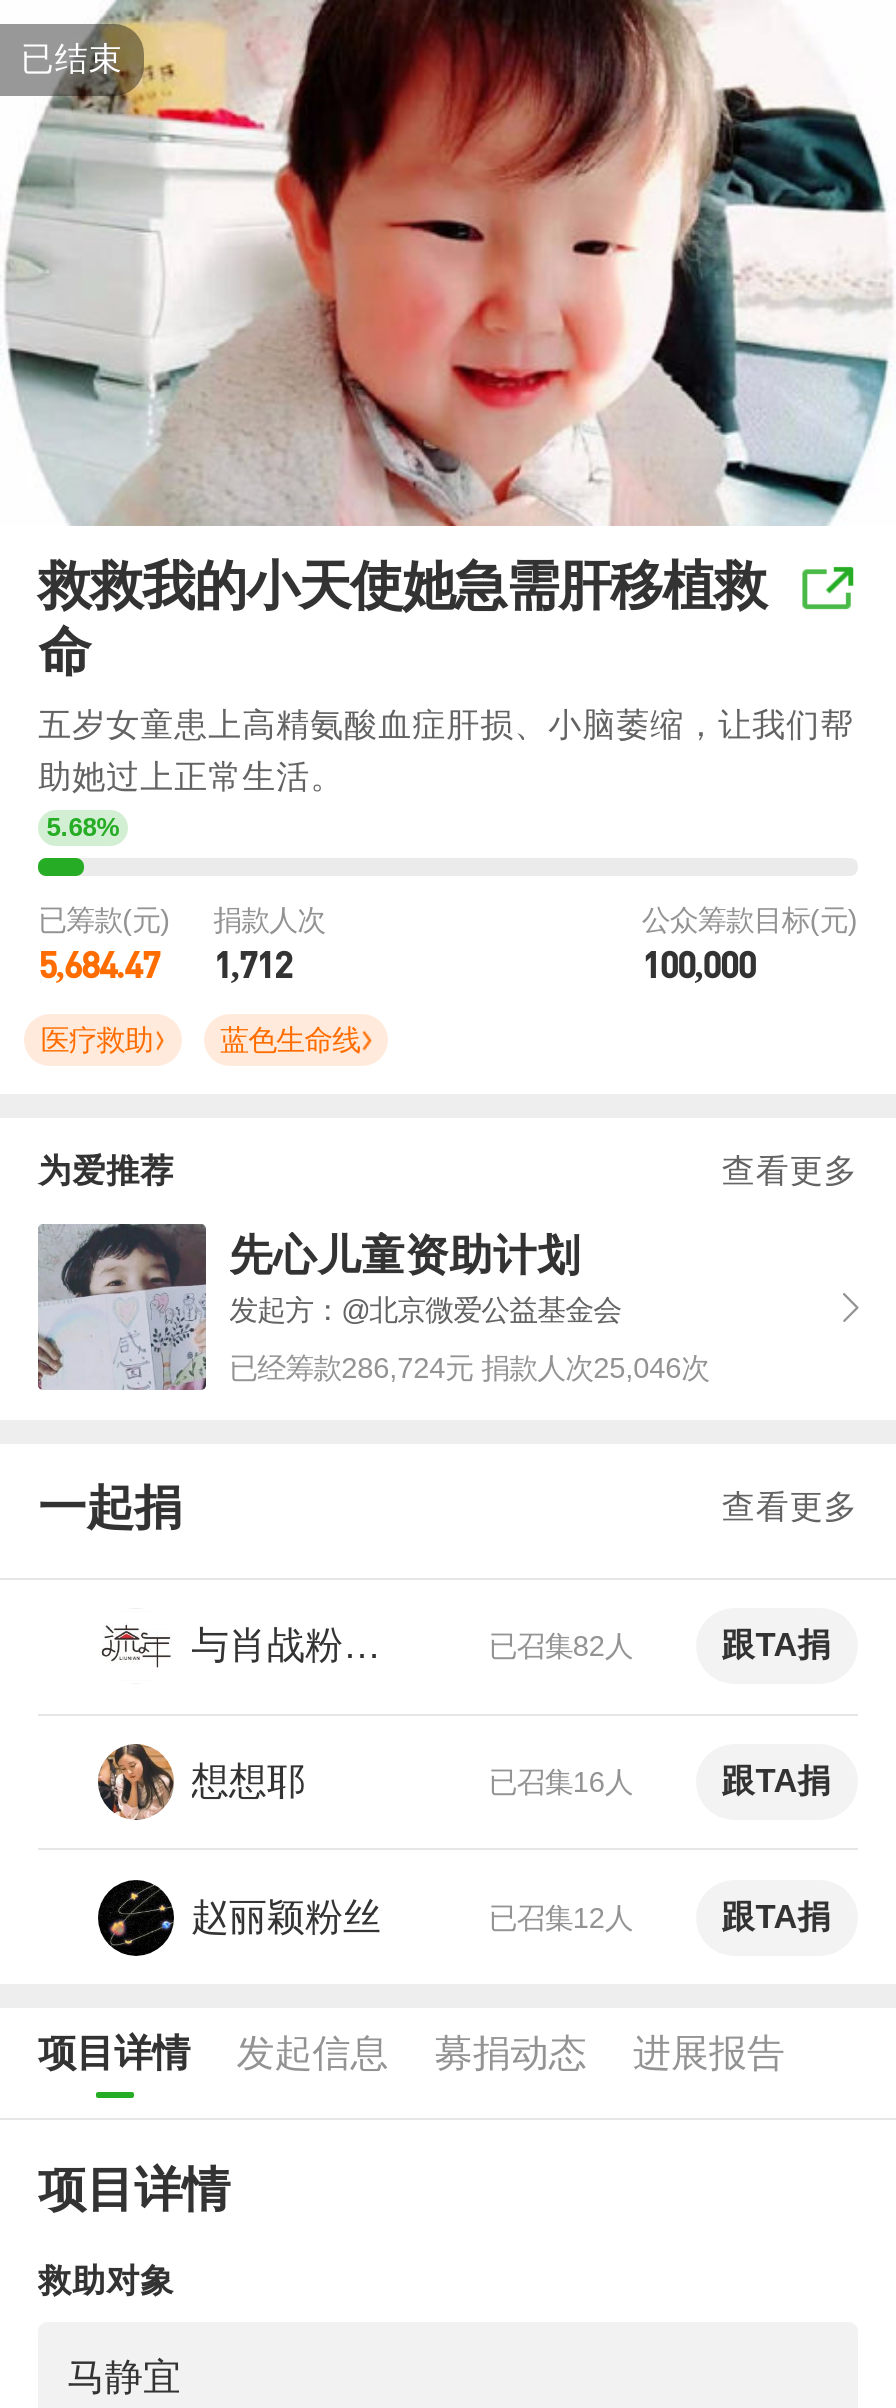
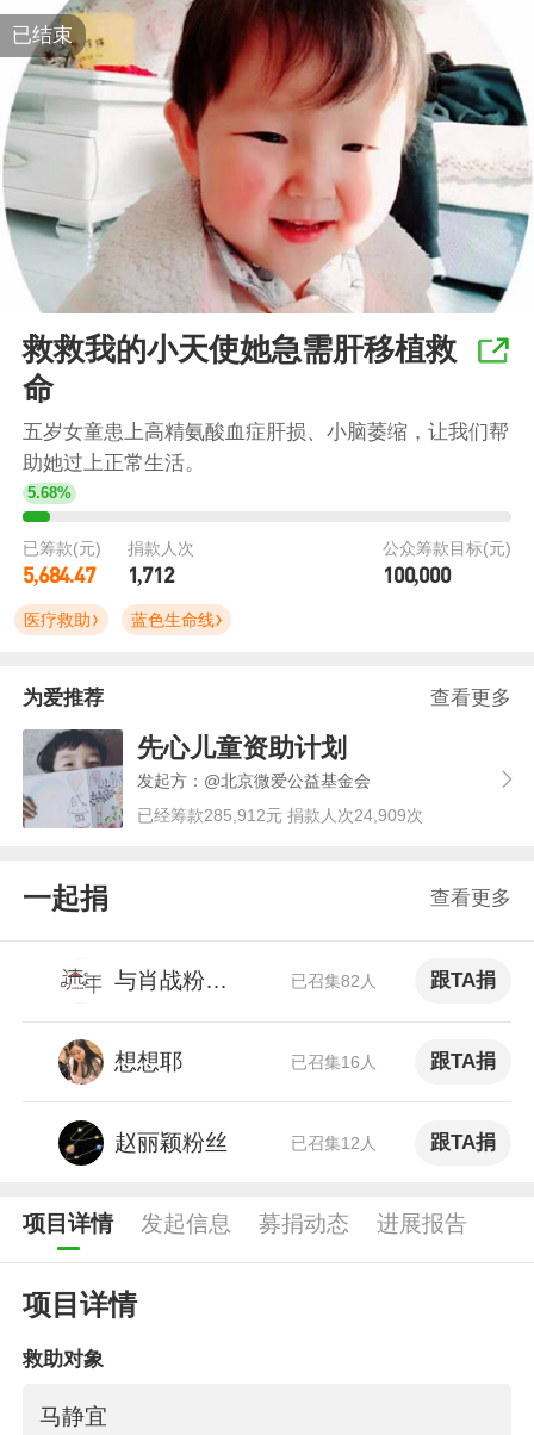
- 已经筹款286,724元 捐款人次25,046次
+ 已经筹款285,912元 捐款人次24,909次
